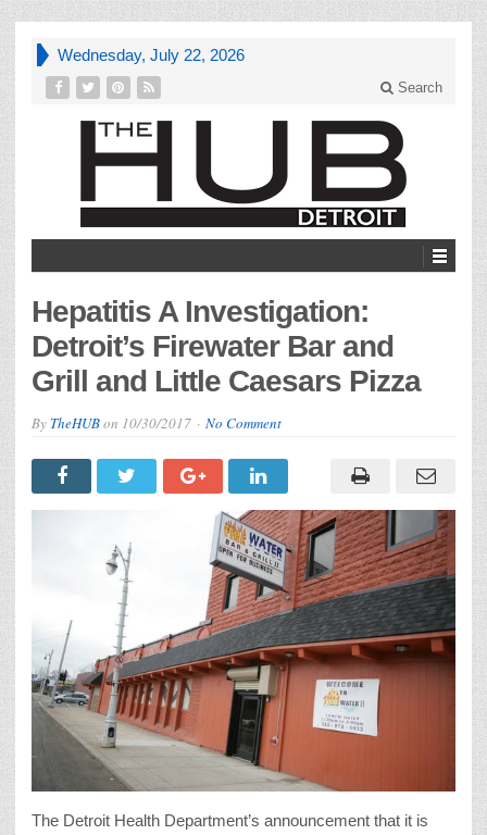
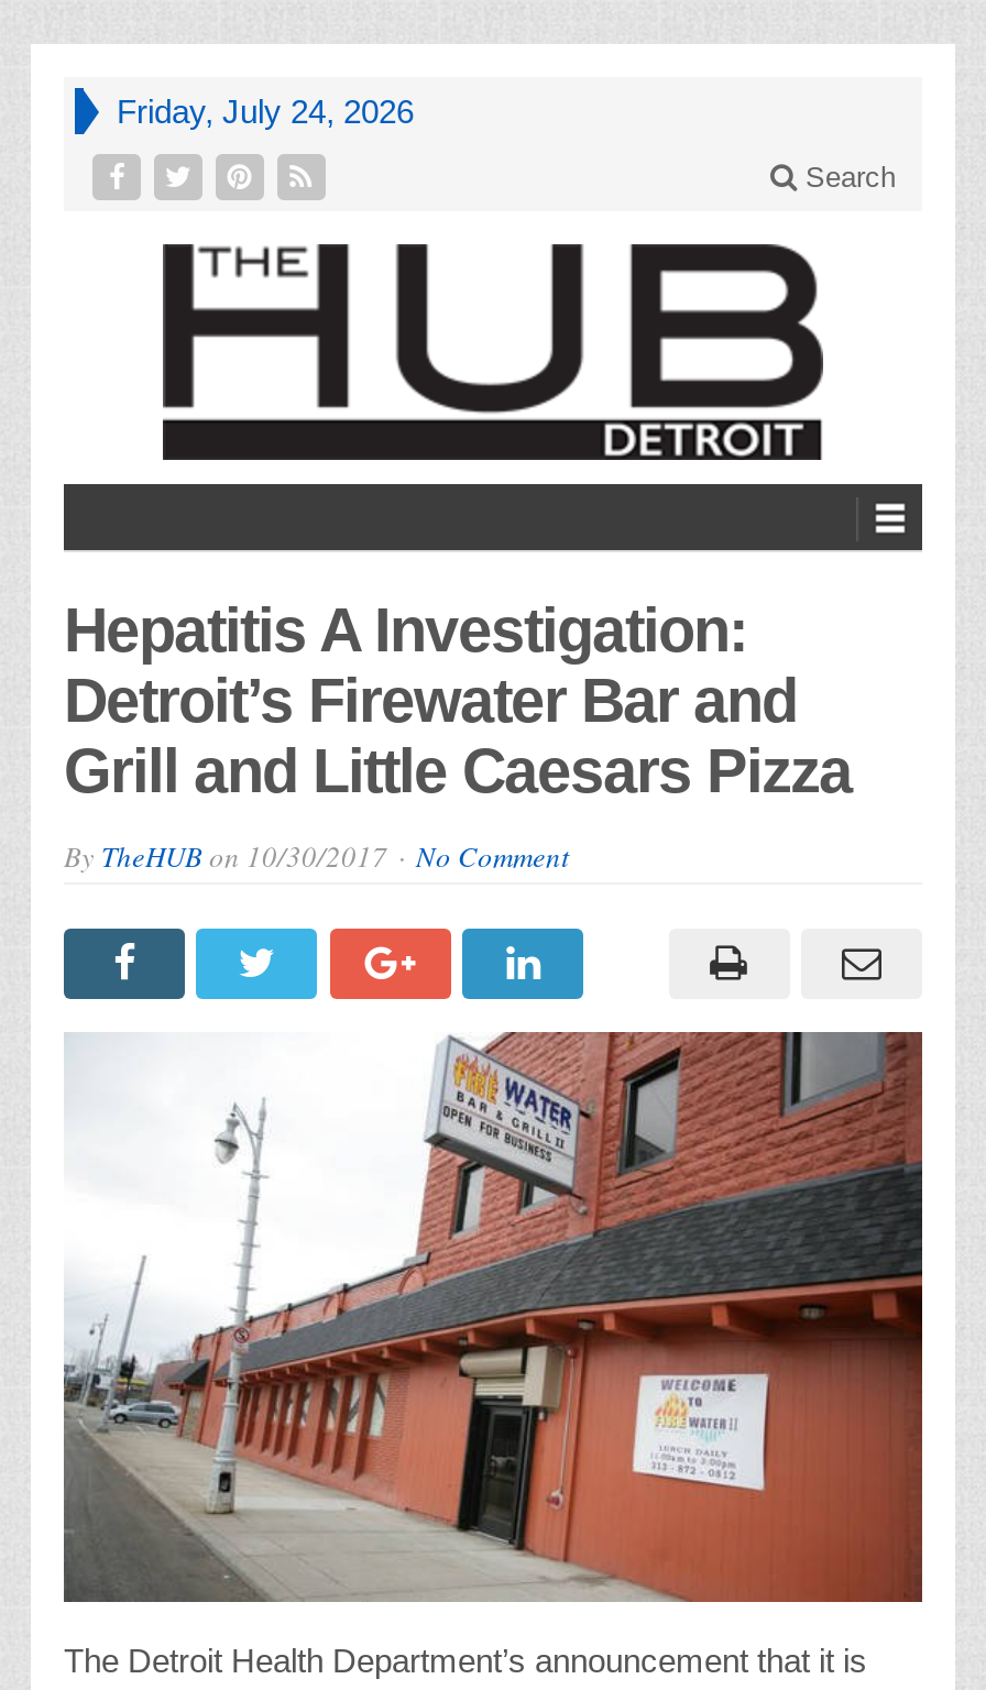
- Wednesday, July 22, 2026
+ Friday, July 24, 2026
